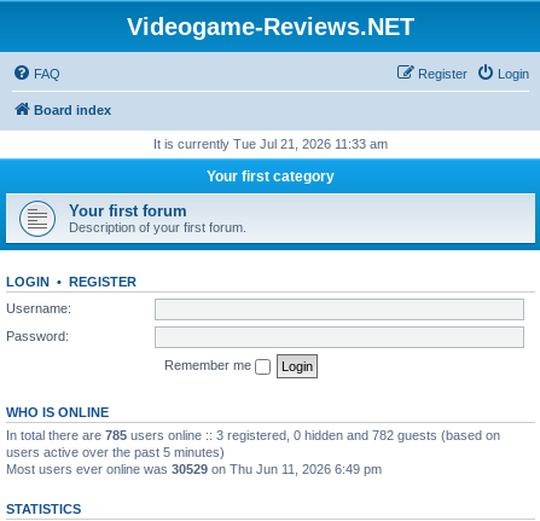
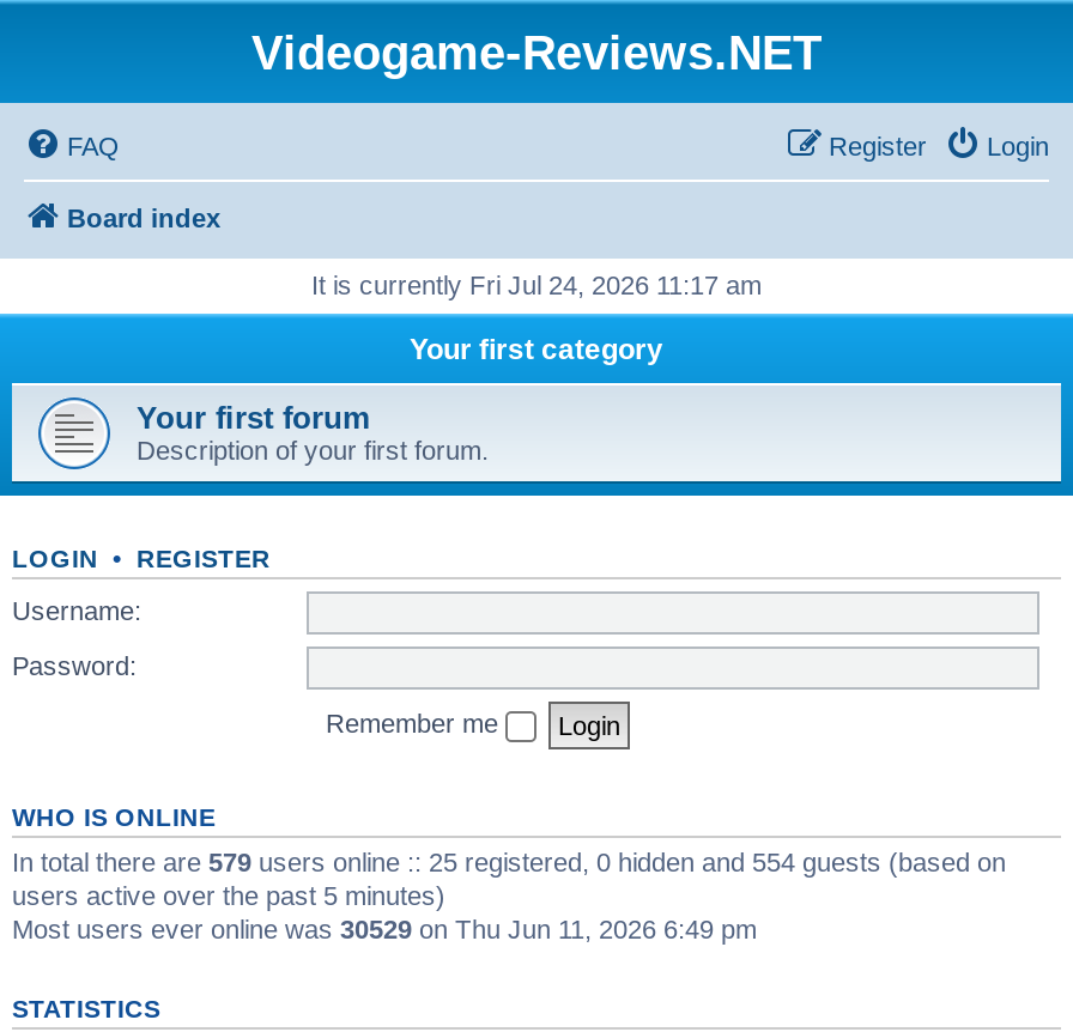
- It is currently Tue Jul 21, 2026 11:33 am
+ It is currently Fri Jul 24, 2026 11:17 am

- In total there are 785 users online :: 3 registered, 0 hidden and 782 guests (based on
+ In total there are 579 users online :: 25 registered, 0 hidden and 554 guests (based on
